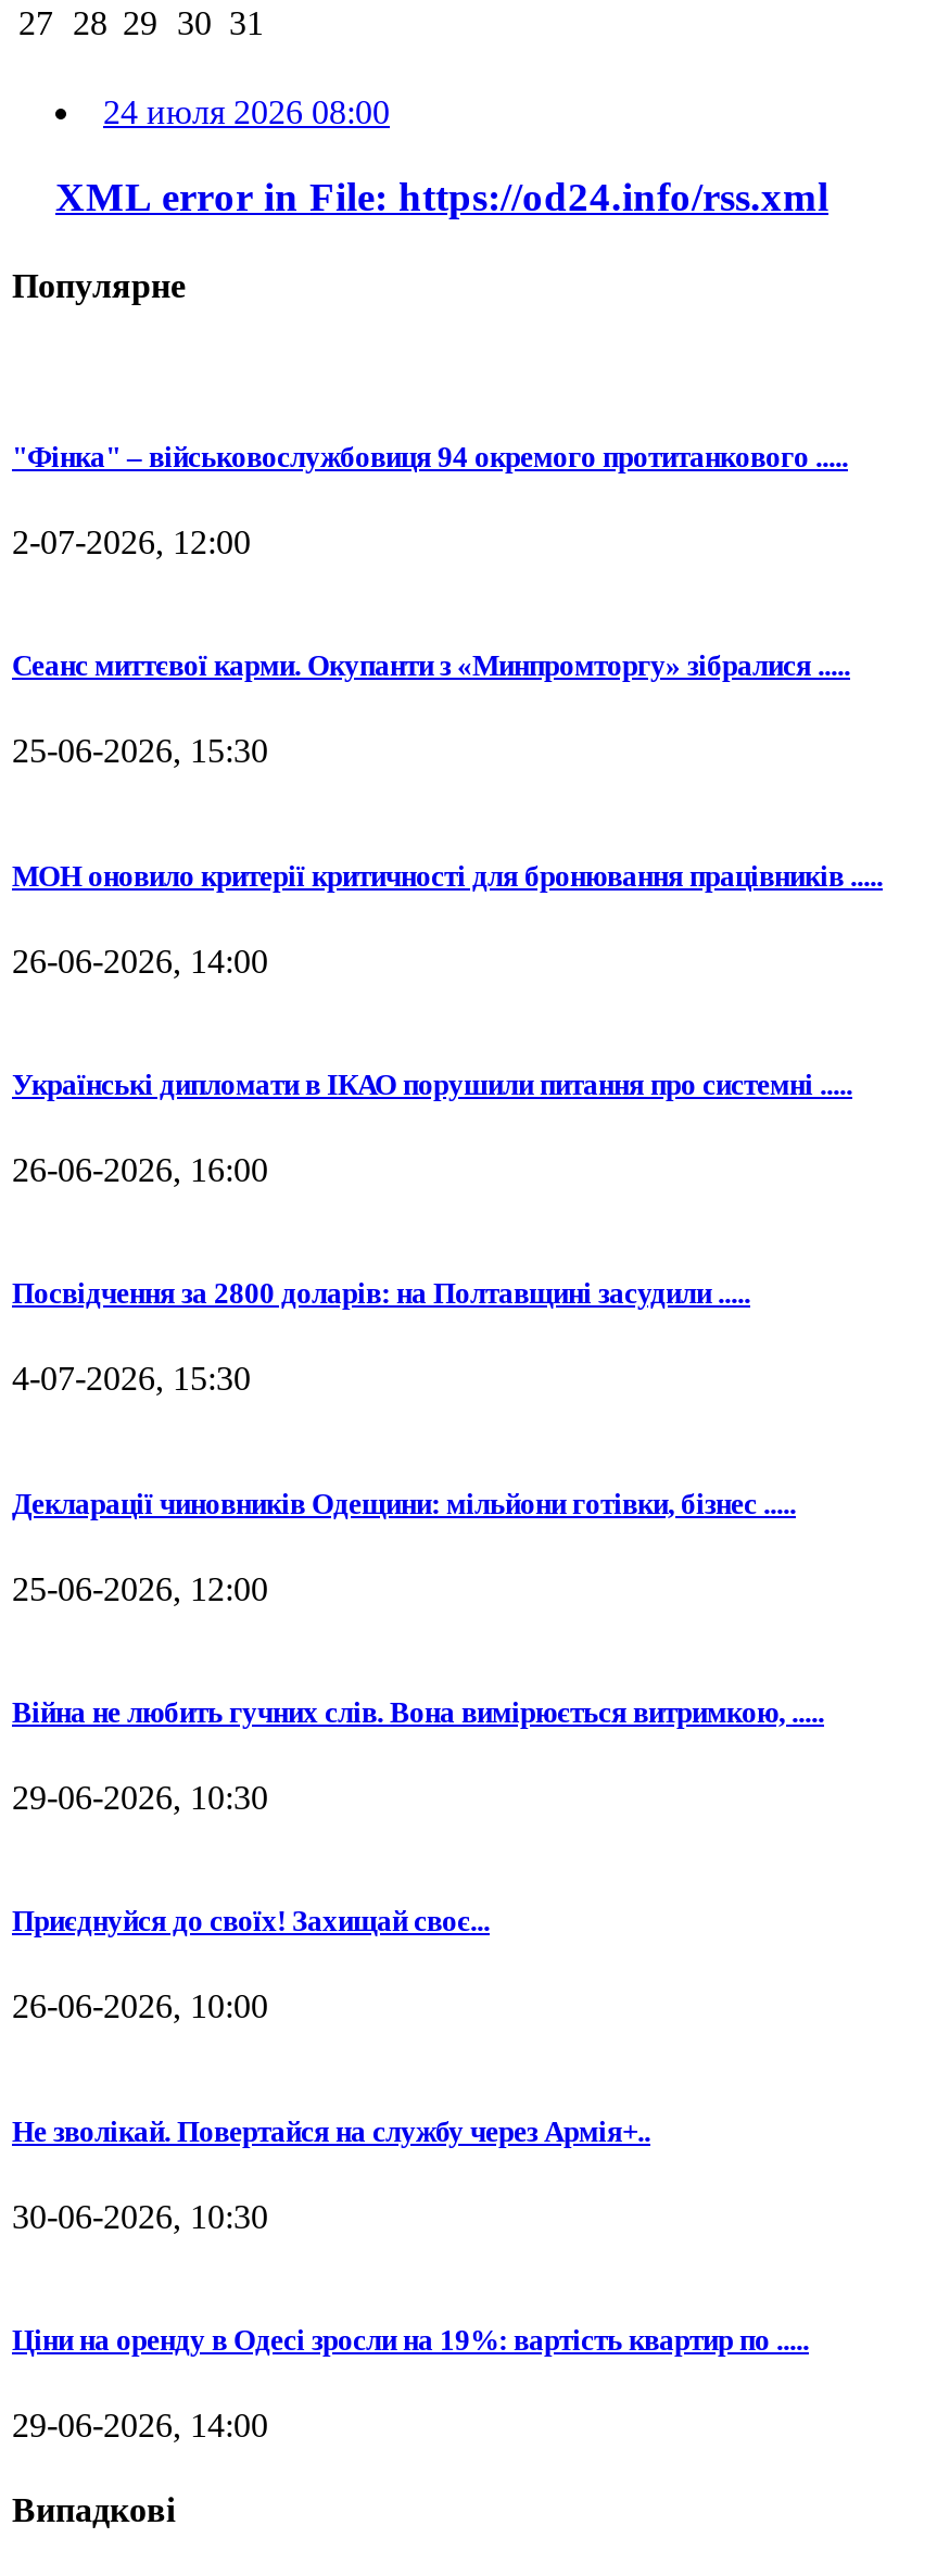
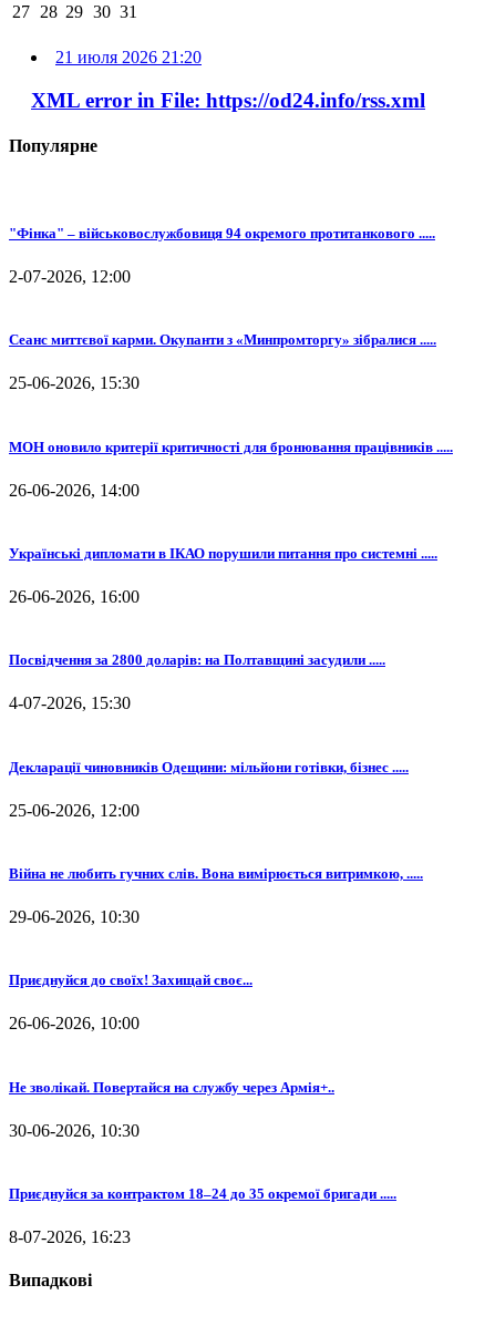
- 24 июля 2026 08:00
+ 21 июля 2026 21:20

- Ціни на оренду в Одесі зросли на 19%: вартість квартир по .....
+ Приєднуйся за контрактом 18–24 до 35 окремої бригади .....

- 29-06-2026, 14:00
+ 8-07-2026, 16:23
